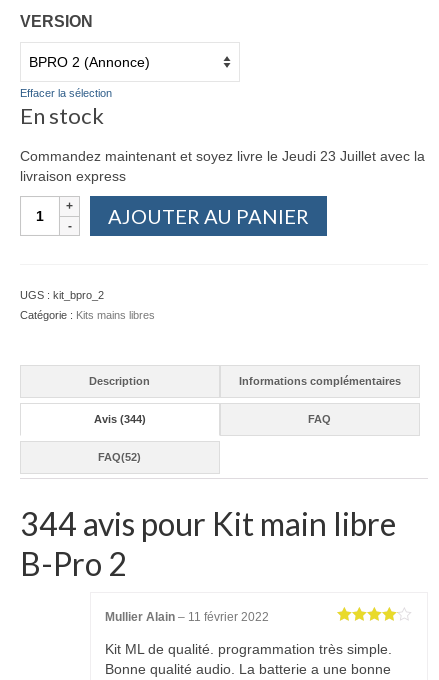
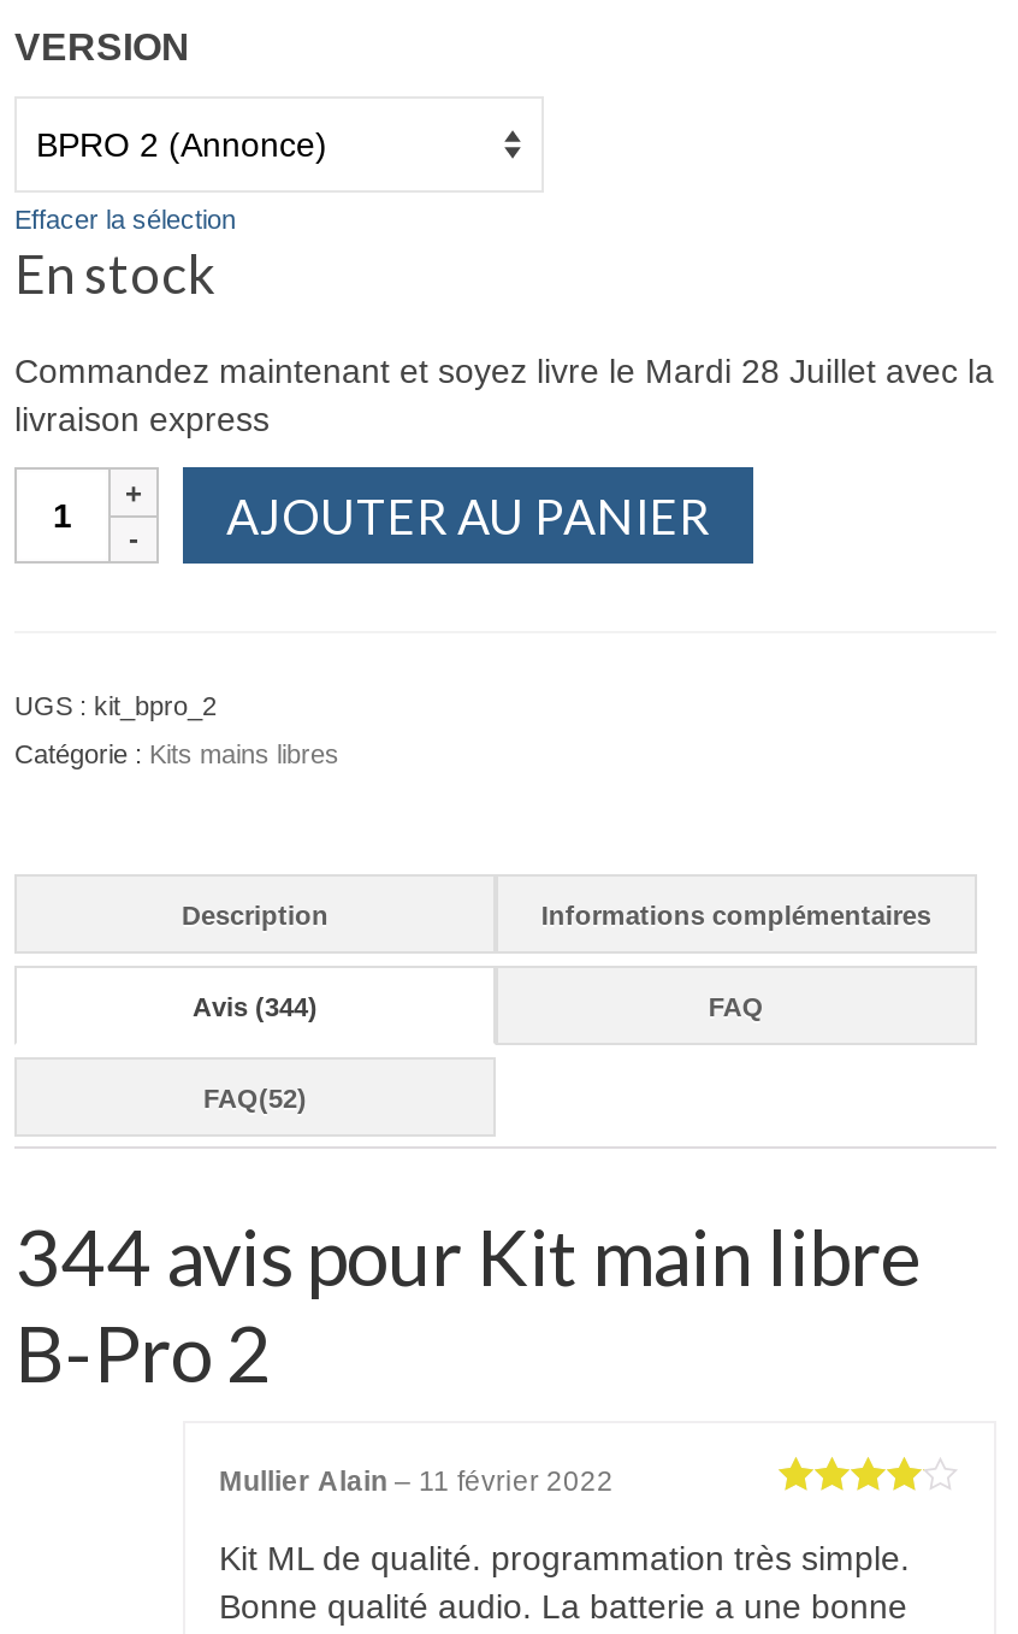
- Commandez maintenant et soyez livre le Jeudi 23 Juillet avec la
+ Commandez maintenant et soyez livre le Mardi 28 Juillet avec la
